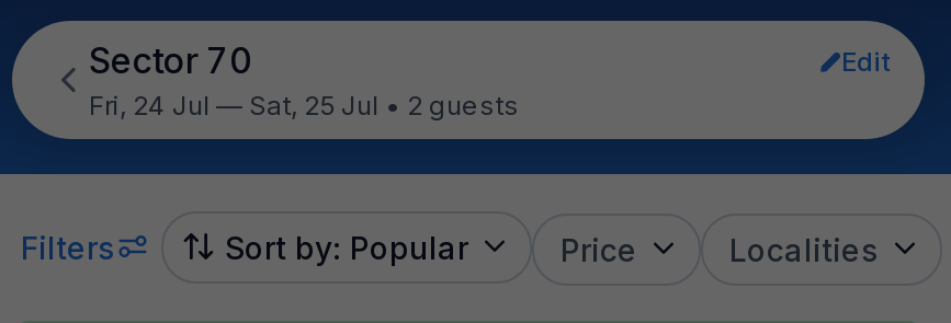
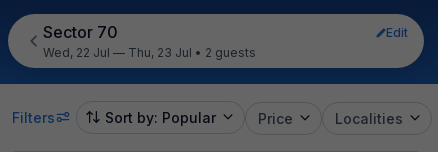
- Fri, 24 Jul — Sat, 25 Jul • 2 guests
+ Wed, 22 Jul — Thu, 23 Jul • 2 guests
